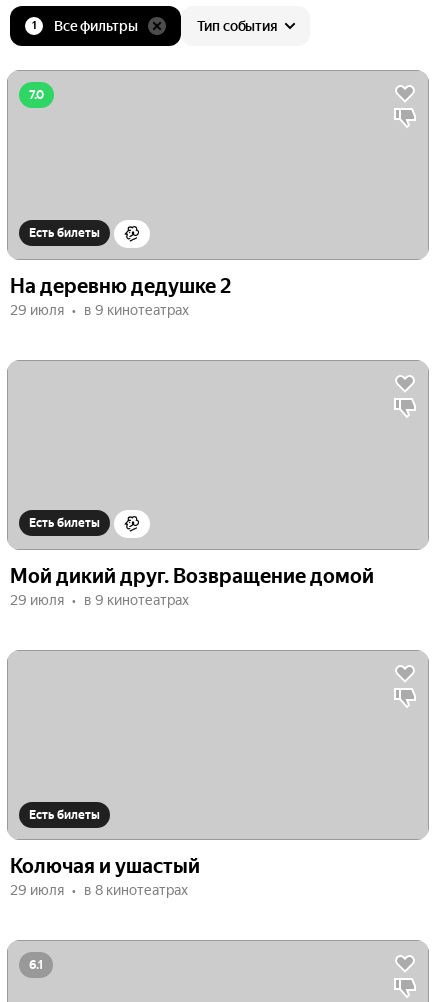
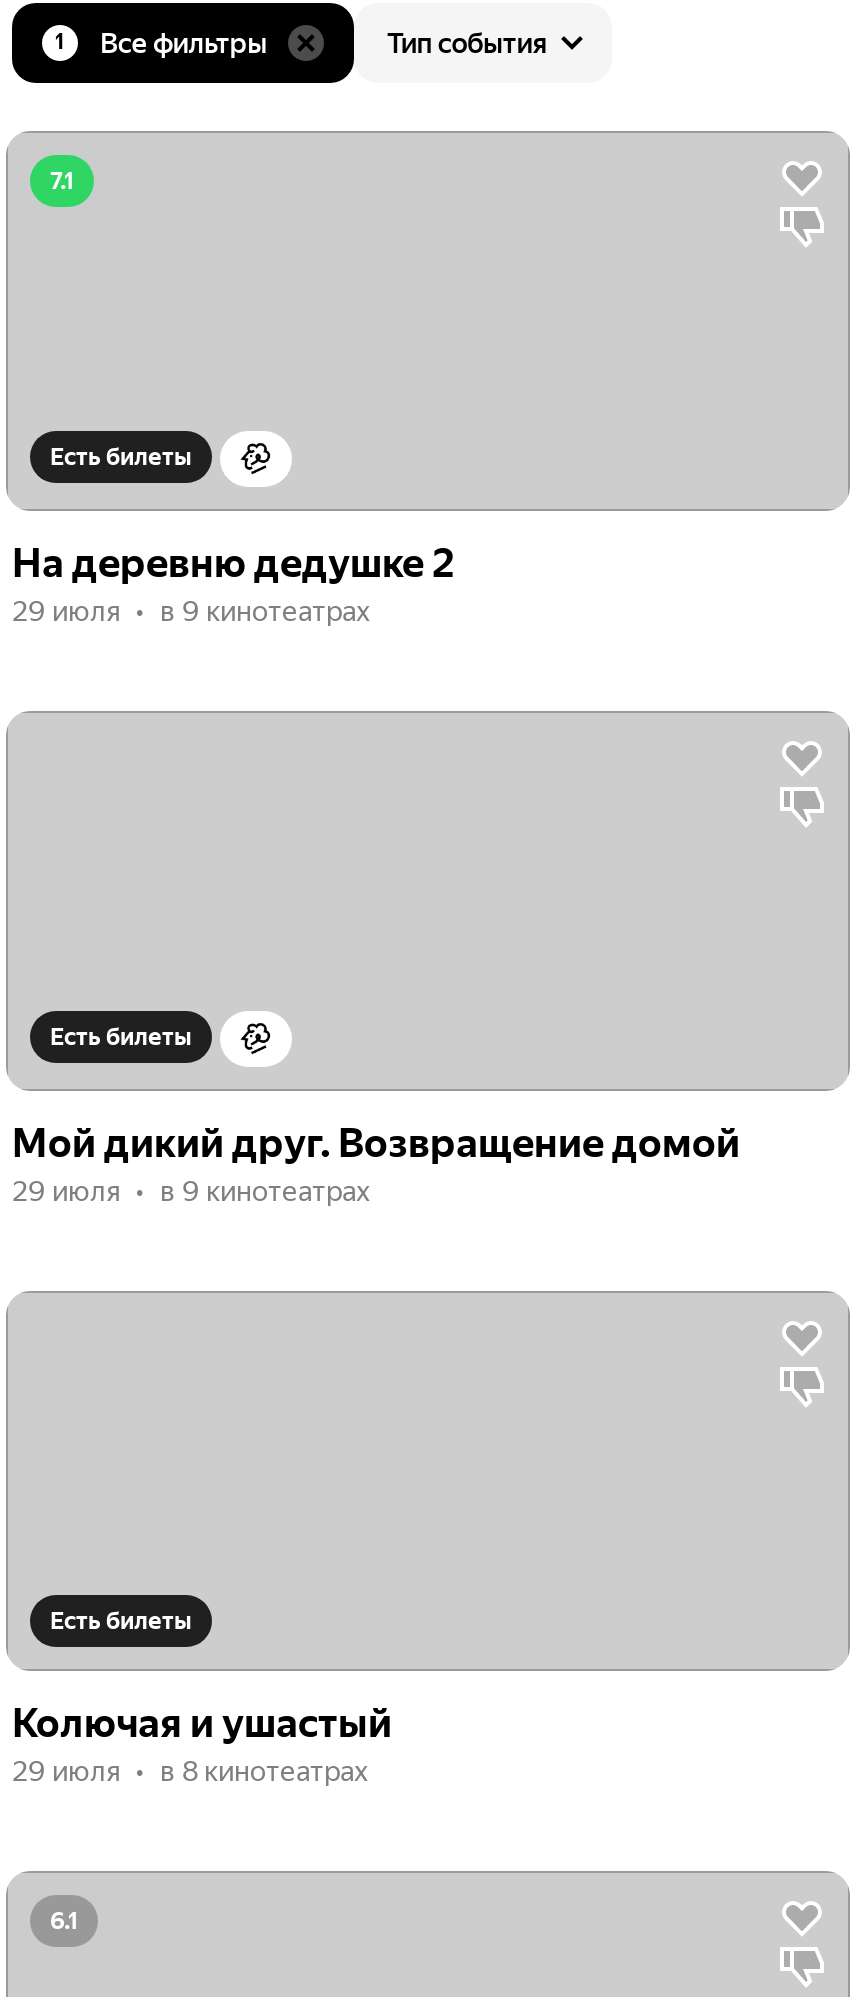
- 7.0
+ 7.1
